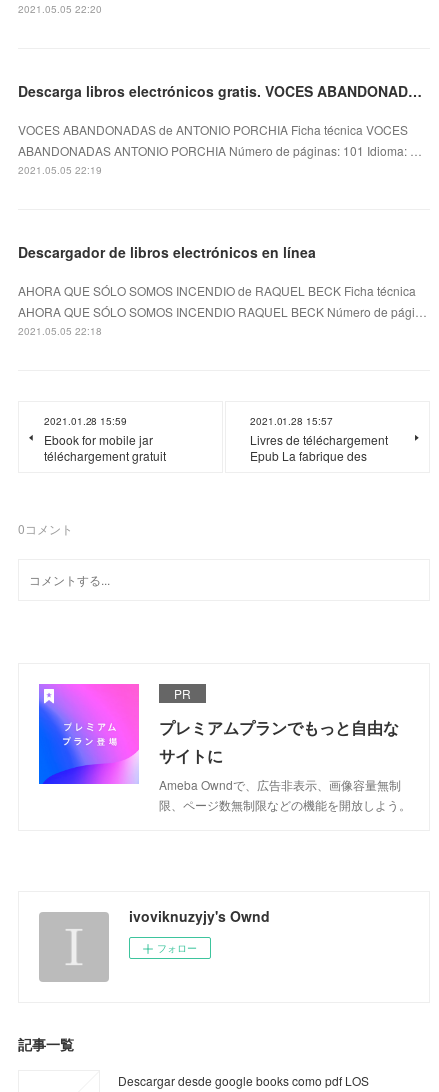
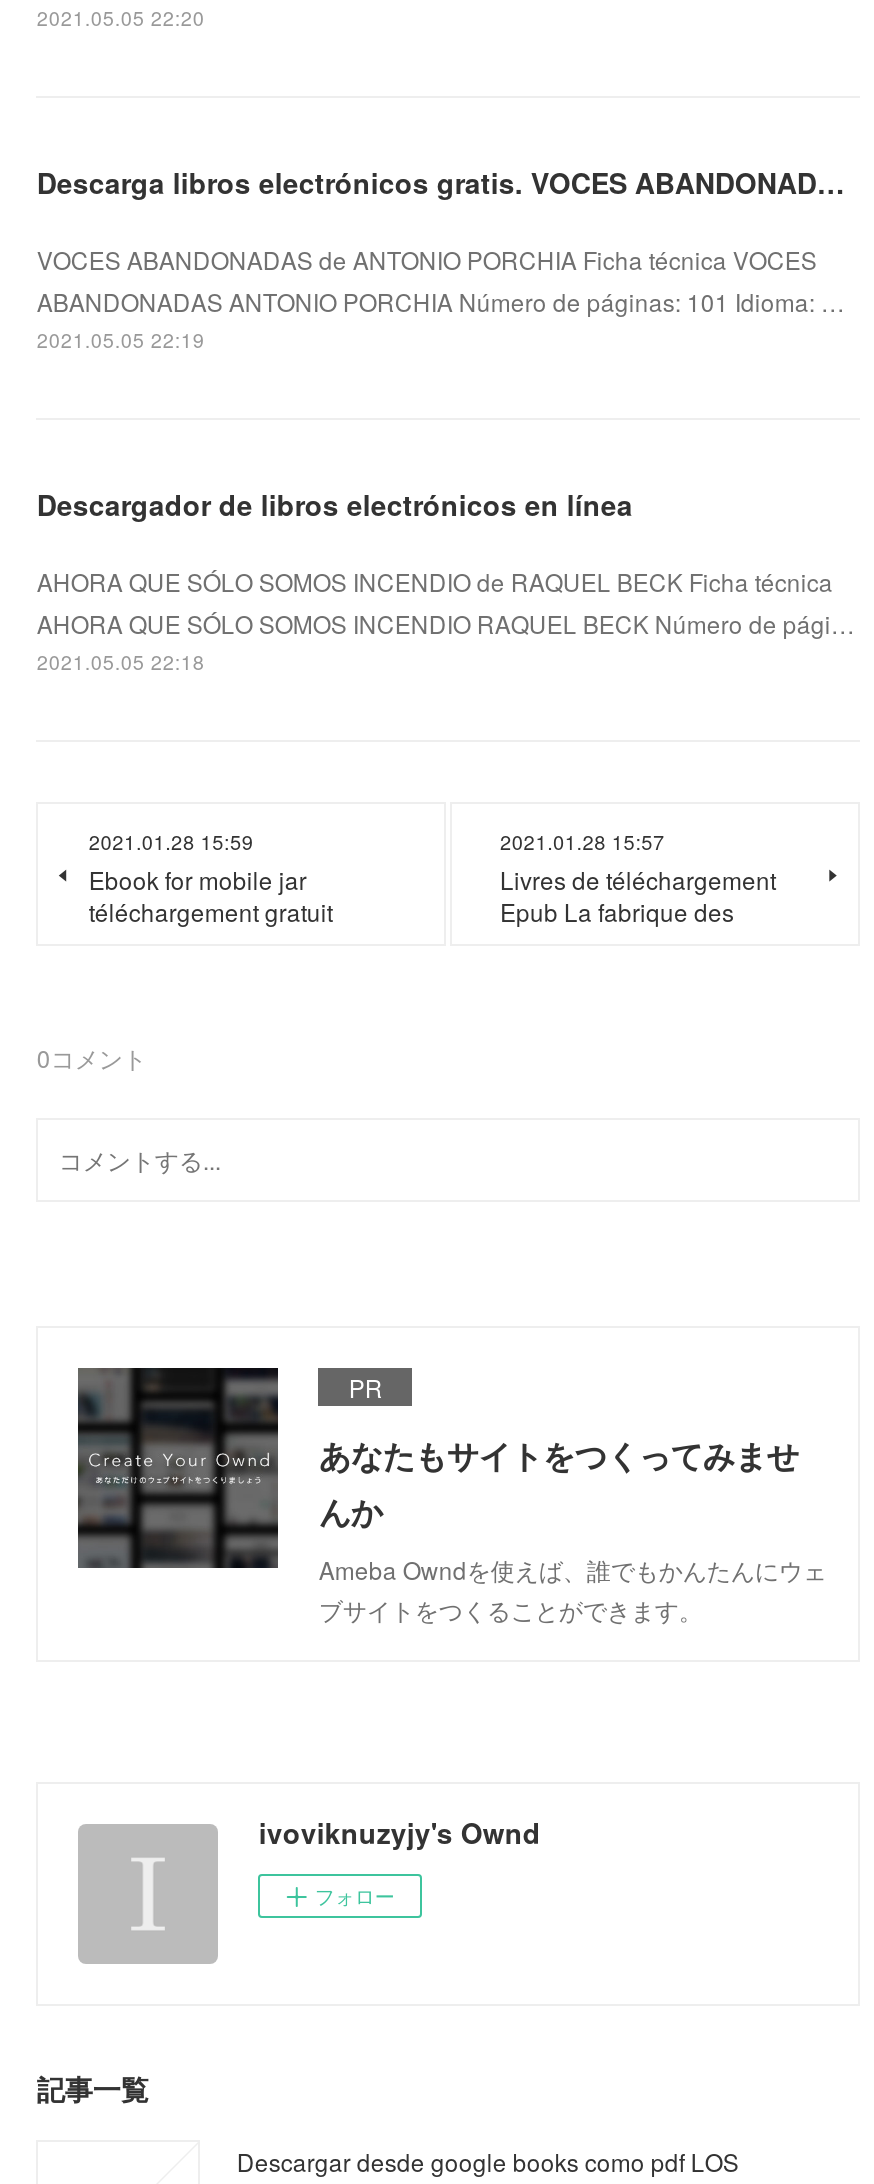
- [image]
- プレミアムプランでもっと自由な
- サイトに
- Ameba Owndで、広告非表示、画像容量無制
- 限、ページ数無制限などの機能を開放しよう。
+ [image]
+ あなたもサイトをつくってみませ
+ んか
+ Ameba Owndを使えば、誰でもかんたんにウェ
+ ブサイトをつくることができます。
